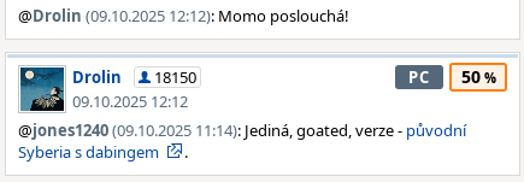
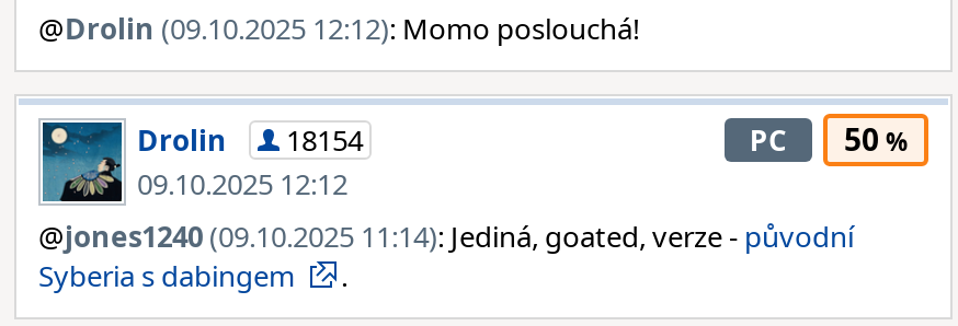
- Drolin 18150
+ Drolin 18154
